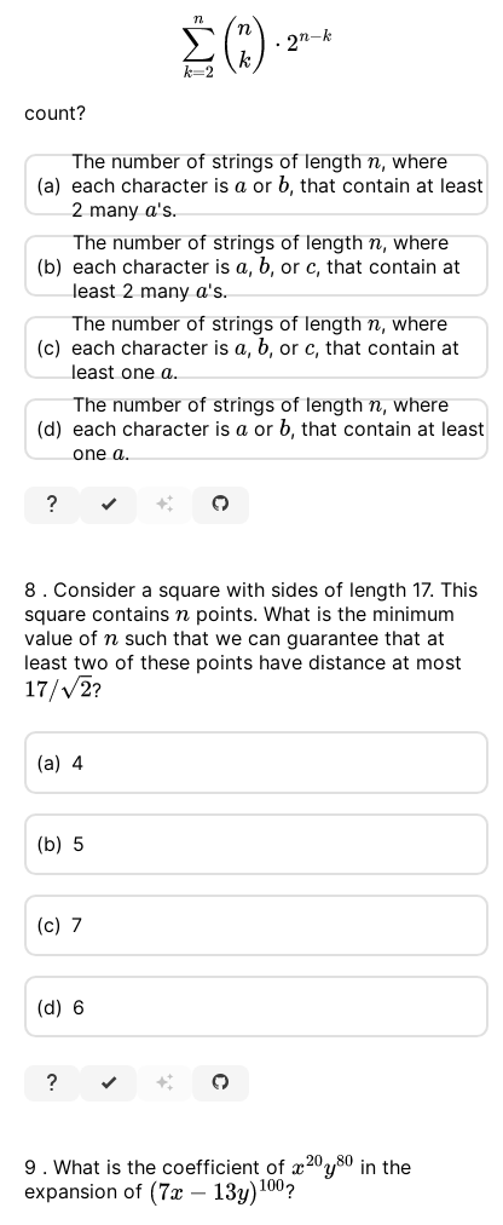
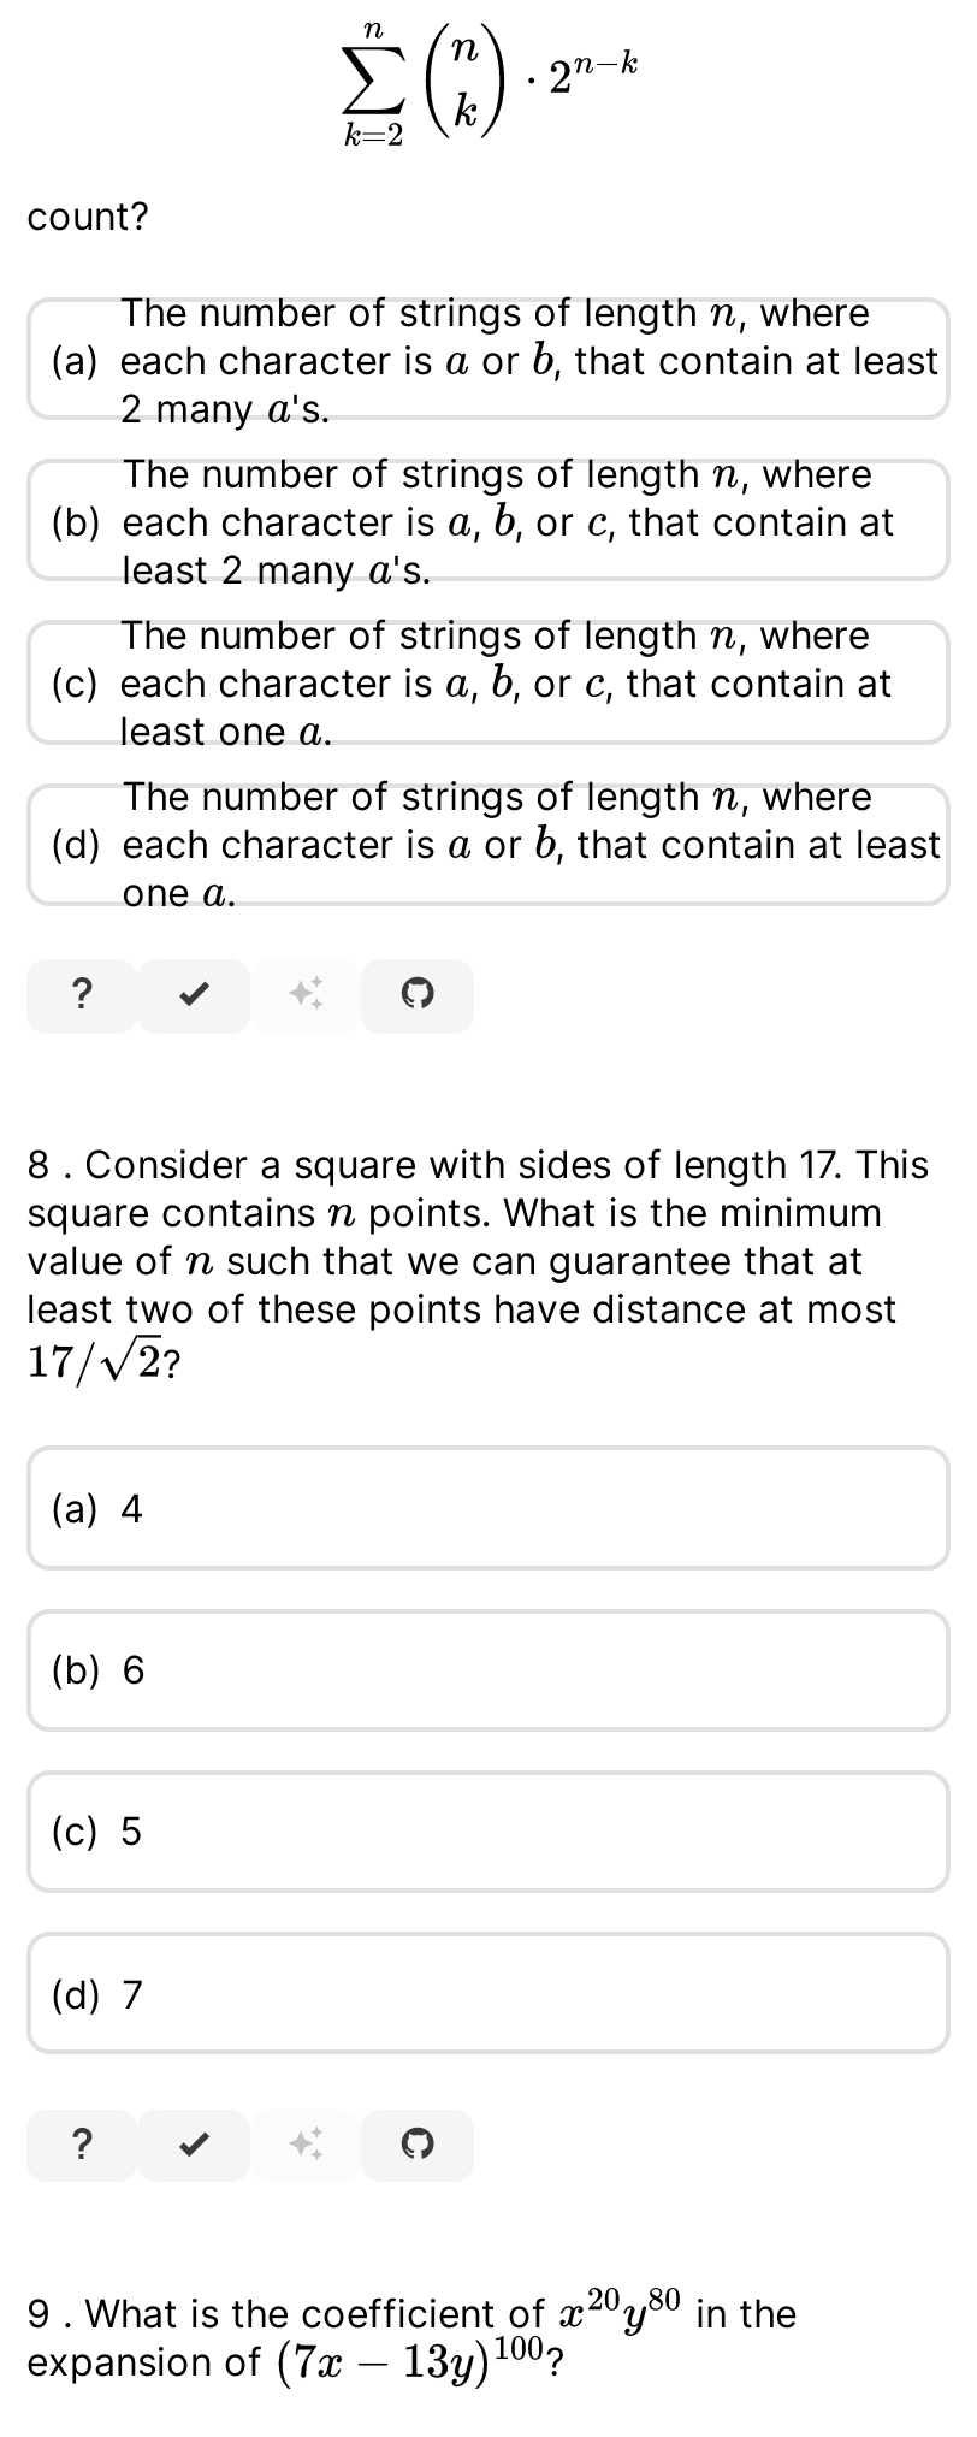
- (b) 5
+ (b) 6

- (c) 7
+ (c) 5

- (d) 6
+ (d) 7
